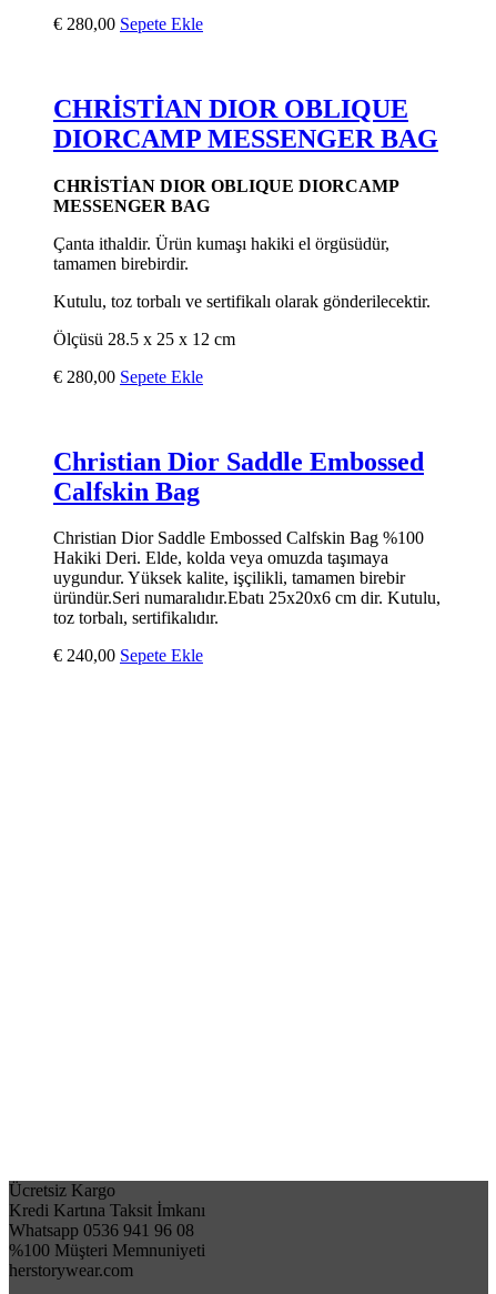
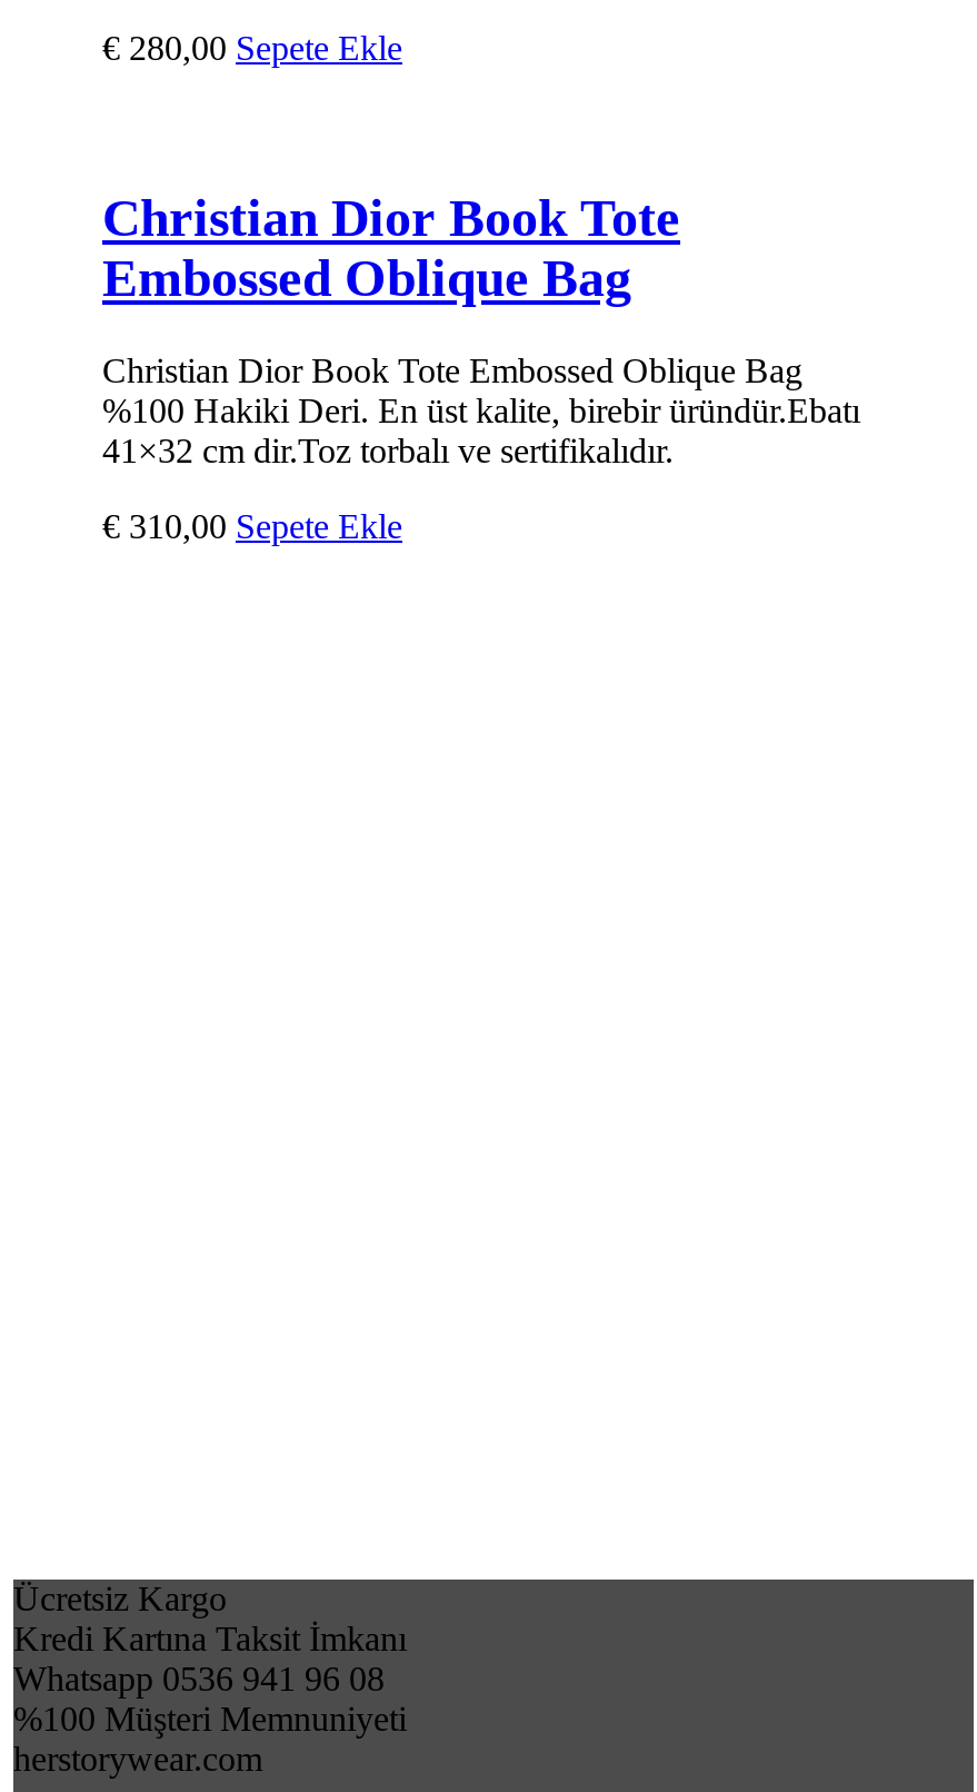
- CHRİSTİAN DIOR OBLIQUE
- DIORCAMP MESSENGER BAG
- CHRİSTİAN DIOR OBLIQUE DIORCAMP
- MESSENGER BAG
- Çanta ithaldir. Ürün kumaşı hakiki el örgüsüdür,
- tamamen birebirdir.
- Kutulu, toz torbalı ve sertifikalı olarak gönderilecektir.
- Ölçüsü 28.5 x 25 x 12 cm
- €280,00 Sepete Ekle
- Christian Dior Saddle Embossed
- Calfskin Bag
- Christian Dior Saddle Embossed Calfskin Bag %100
- Hakiki Deri. Elde, kolda veya omuzda taşımaya
- uygundur. Yüksek kalite, işçilikli, tamamen birebir
- üründür.Seri numaralıdır.Ebatı 25x20x6 cm dir. Kutulu,
- toz torbalı, sertifikalıdır.
- €240,00 Sepete Ekle
+ Christian Dior Book Tote
+ Embossed Oblique Bag
+ Christian Dior Book Tote Embossed Oblique Bag
+ %100 Hakiki Deri. En üst kalite, birebir üründür.Ebatı
+ 41×32 cm dir.Toz torbalı ve sertifikalıdır.
+ €310,00 Sepete Ekle
